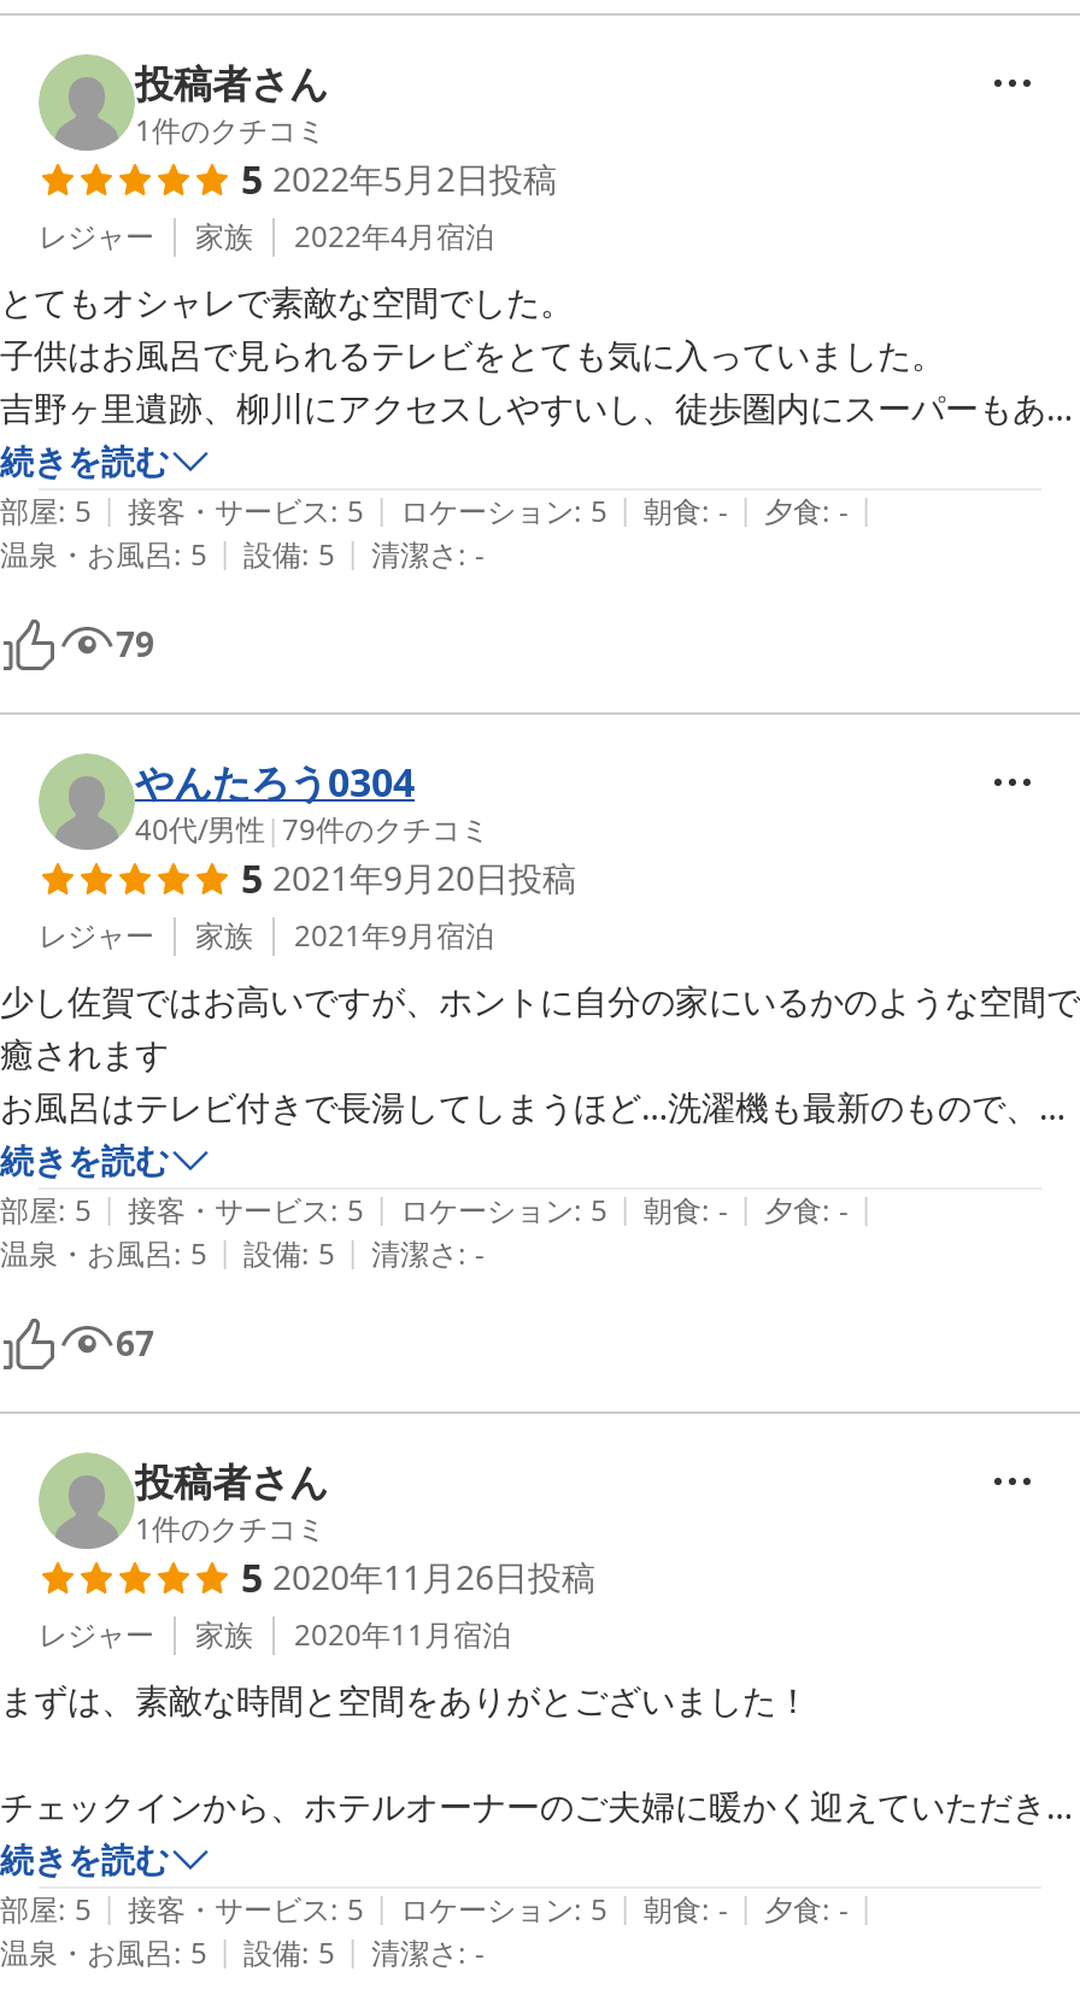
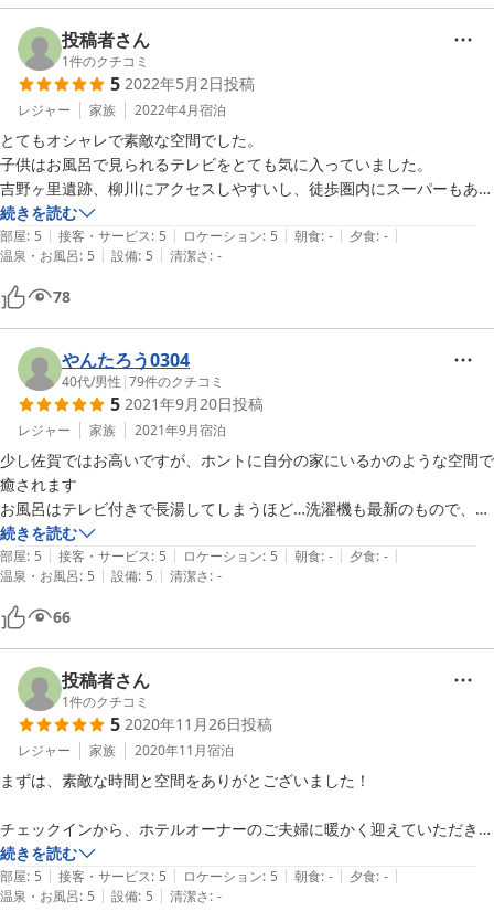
- 79
+ 78

- 67
+ 66
